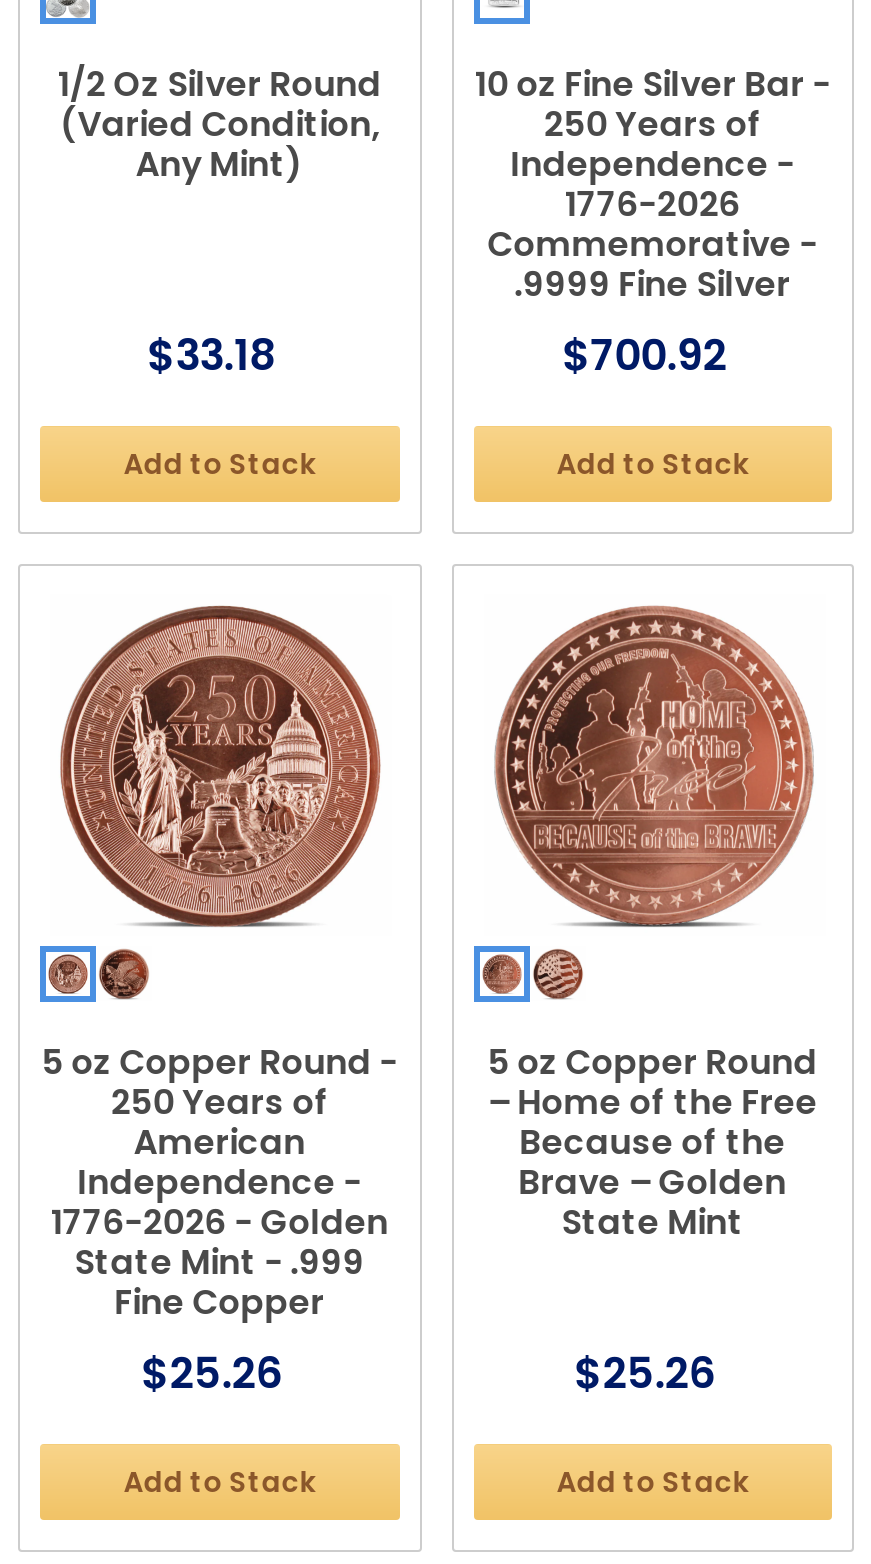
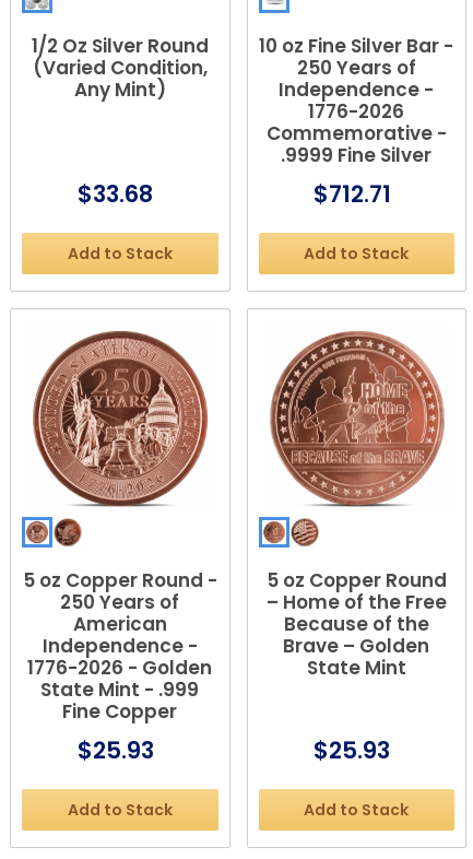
- $33.18
+ $33.68

- $700.92
+ $712.71

- $25.26
+ $25.93

- $25.26
+ $25.93
